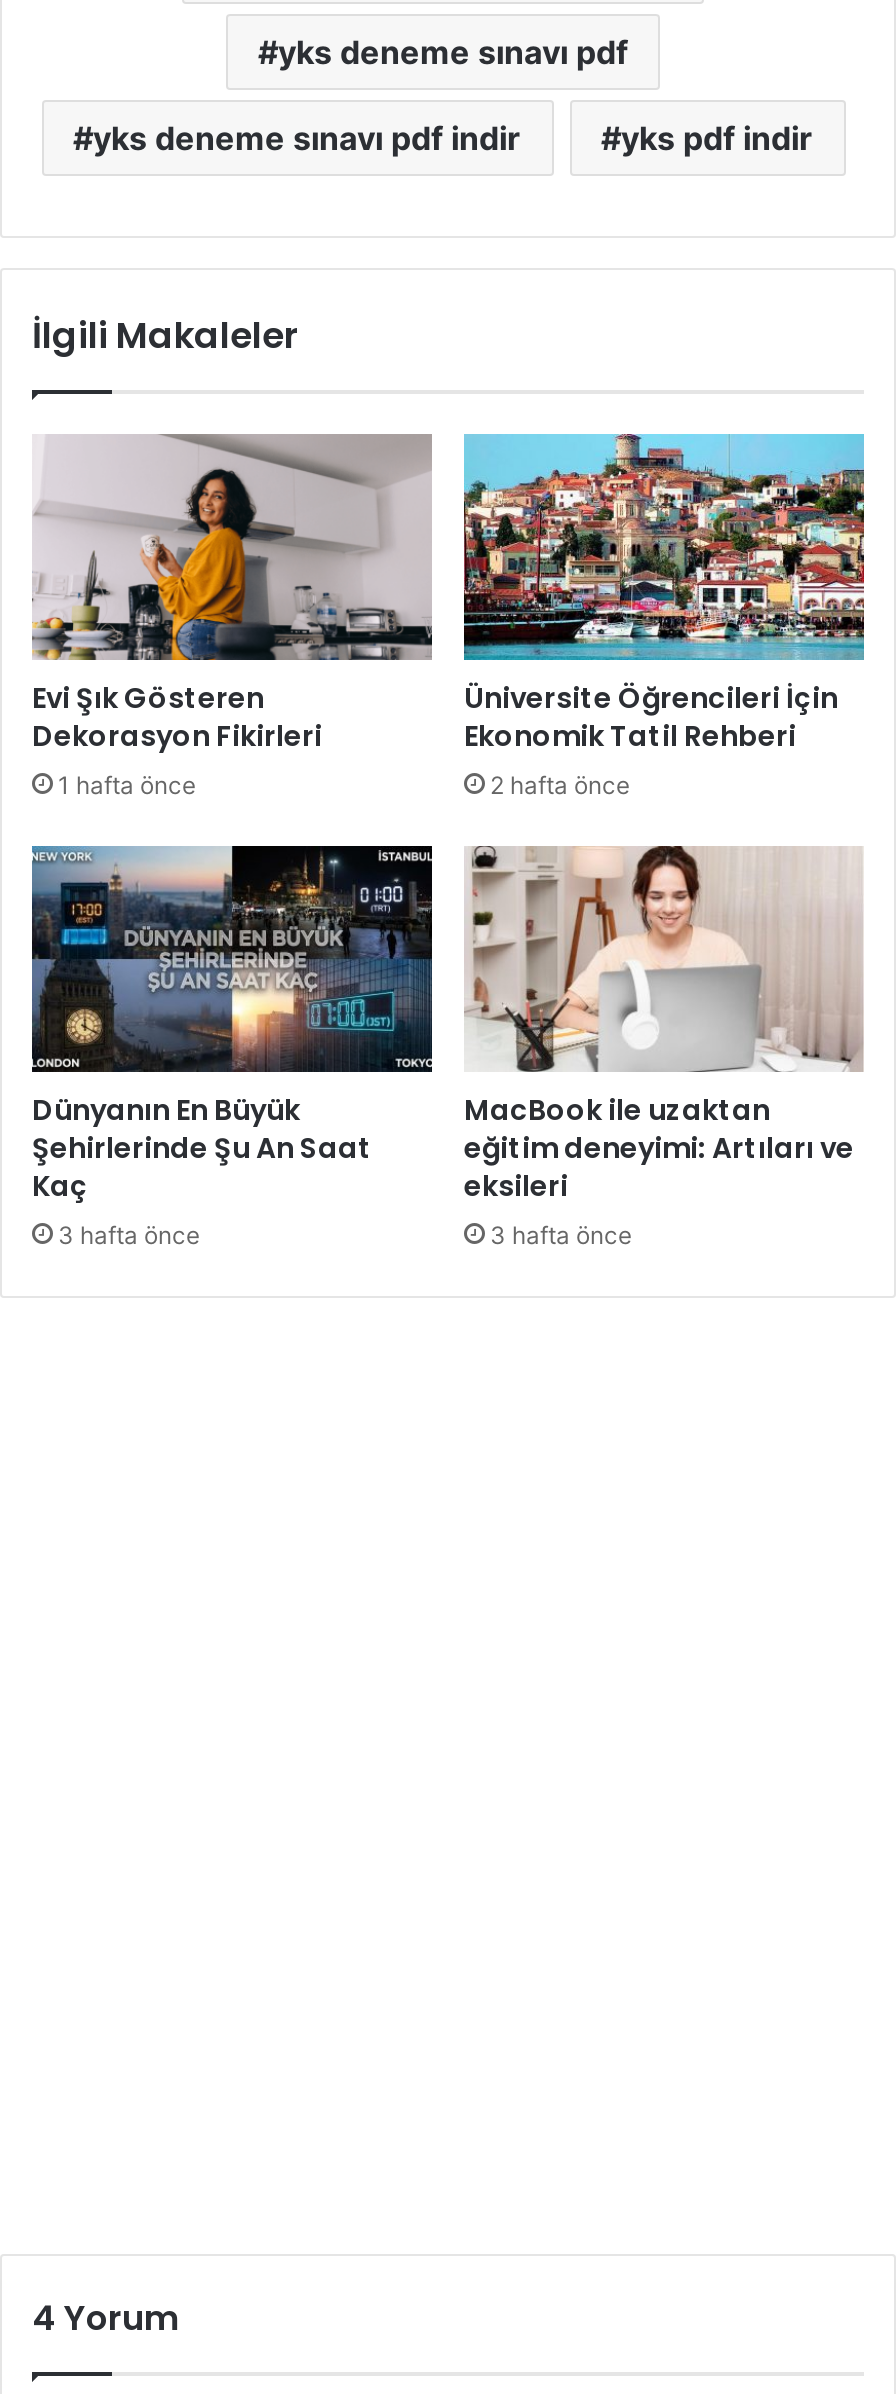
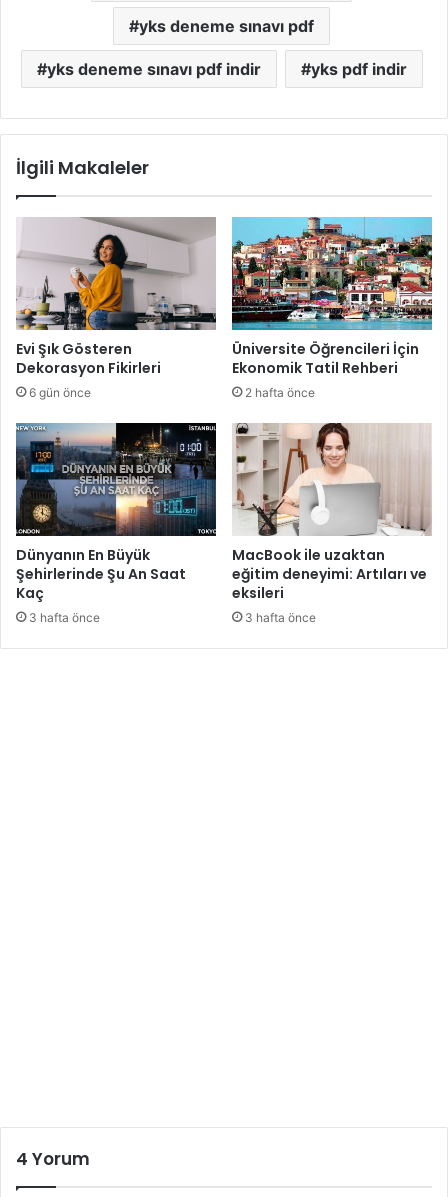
- 1 hafta önce
+ 6 gün önce
